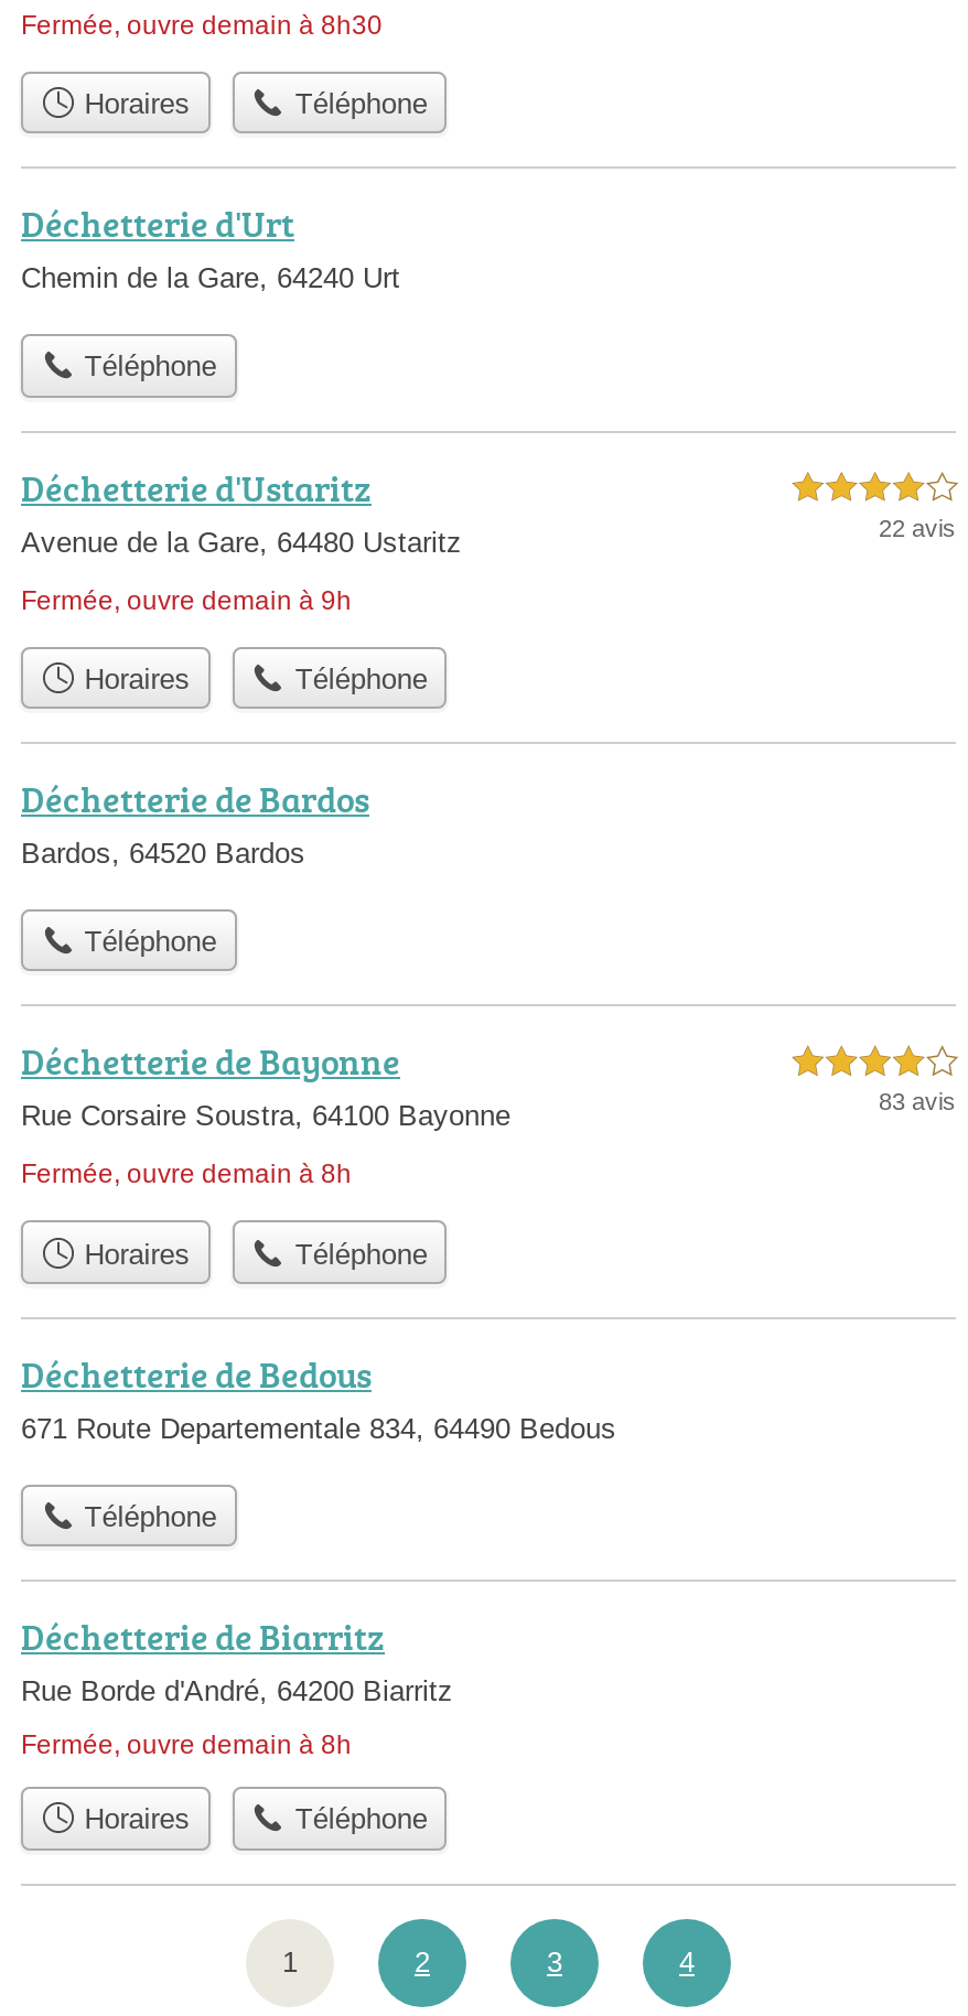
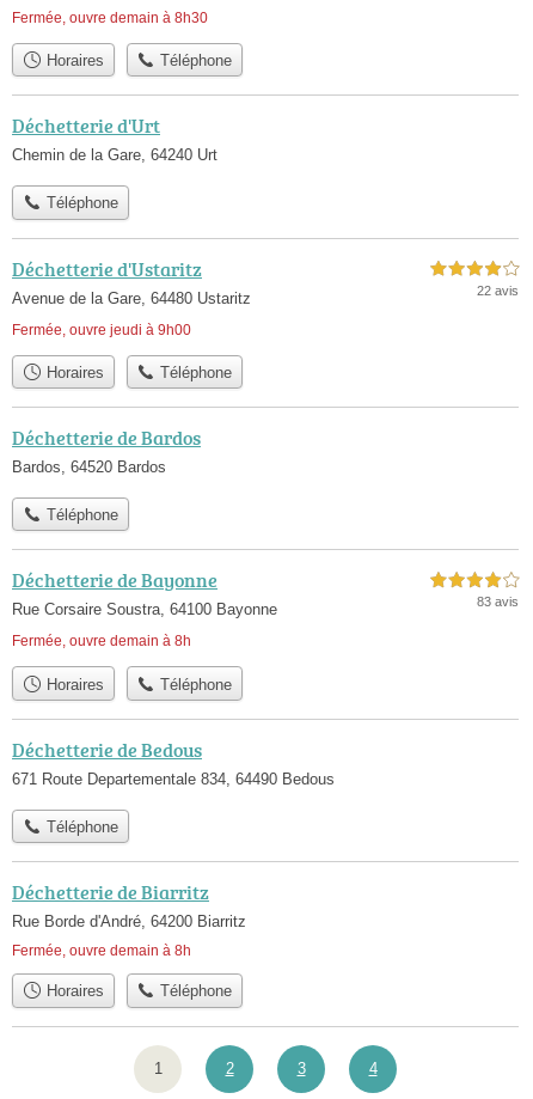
- Fermée, ouvre demain à 9h
+ Fermée, ouvre jeudi à 9h00
